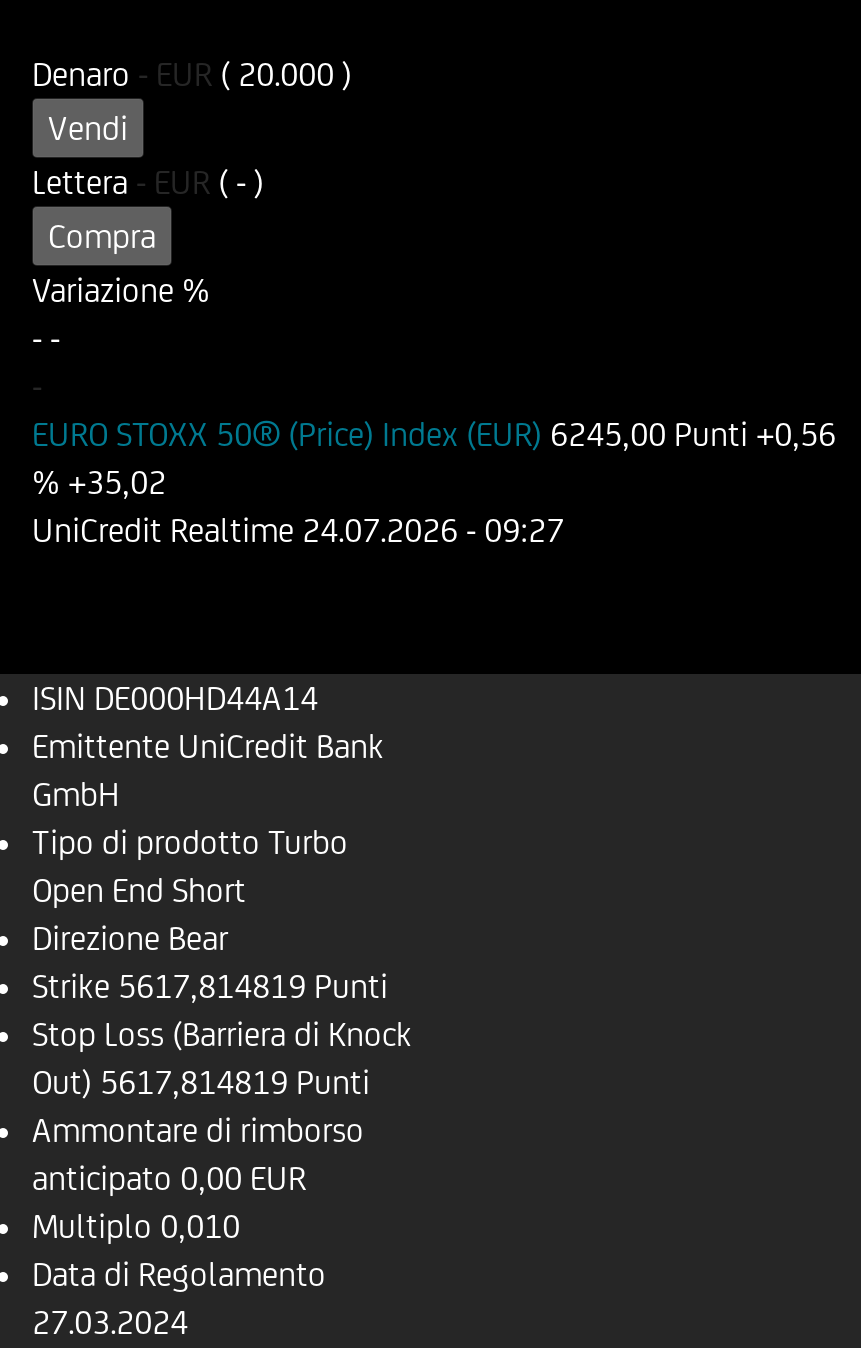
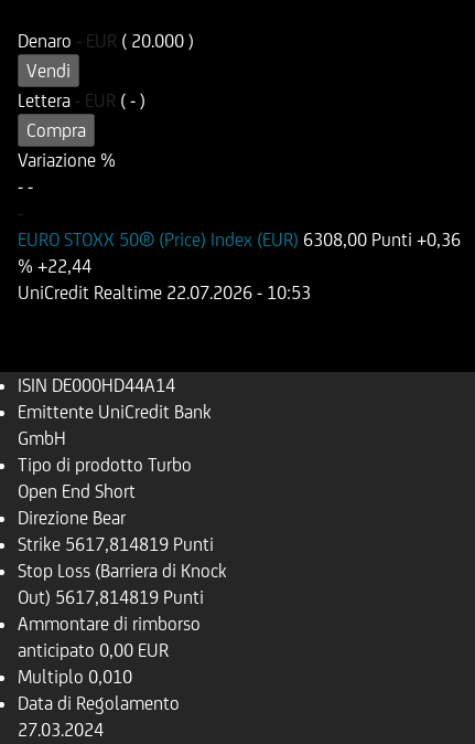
- EURO STOXX 50® (Price) Index (EUR) 6245,00 Punti +0,56
+ EURO STOXX 50® (Price) Index (EUR) 6308,00 Punti +0,36

- % +35,02
+ % +22,44

- UniCredit Realtime 24.07.2026 - 09:27
+ UniCredit Realtime 22.07.2026 - 10:53
